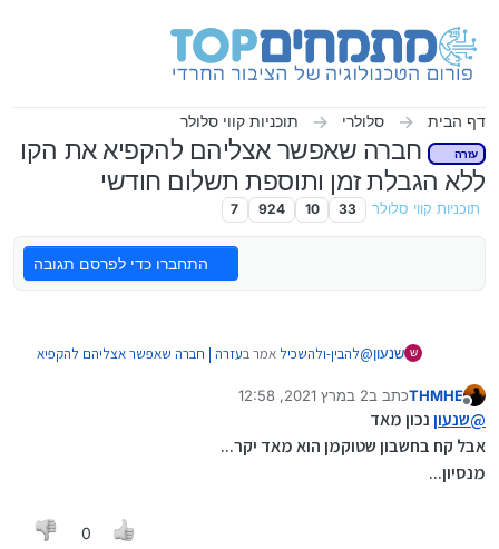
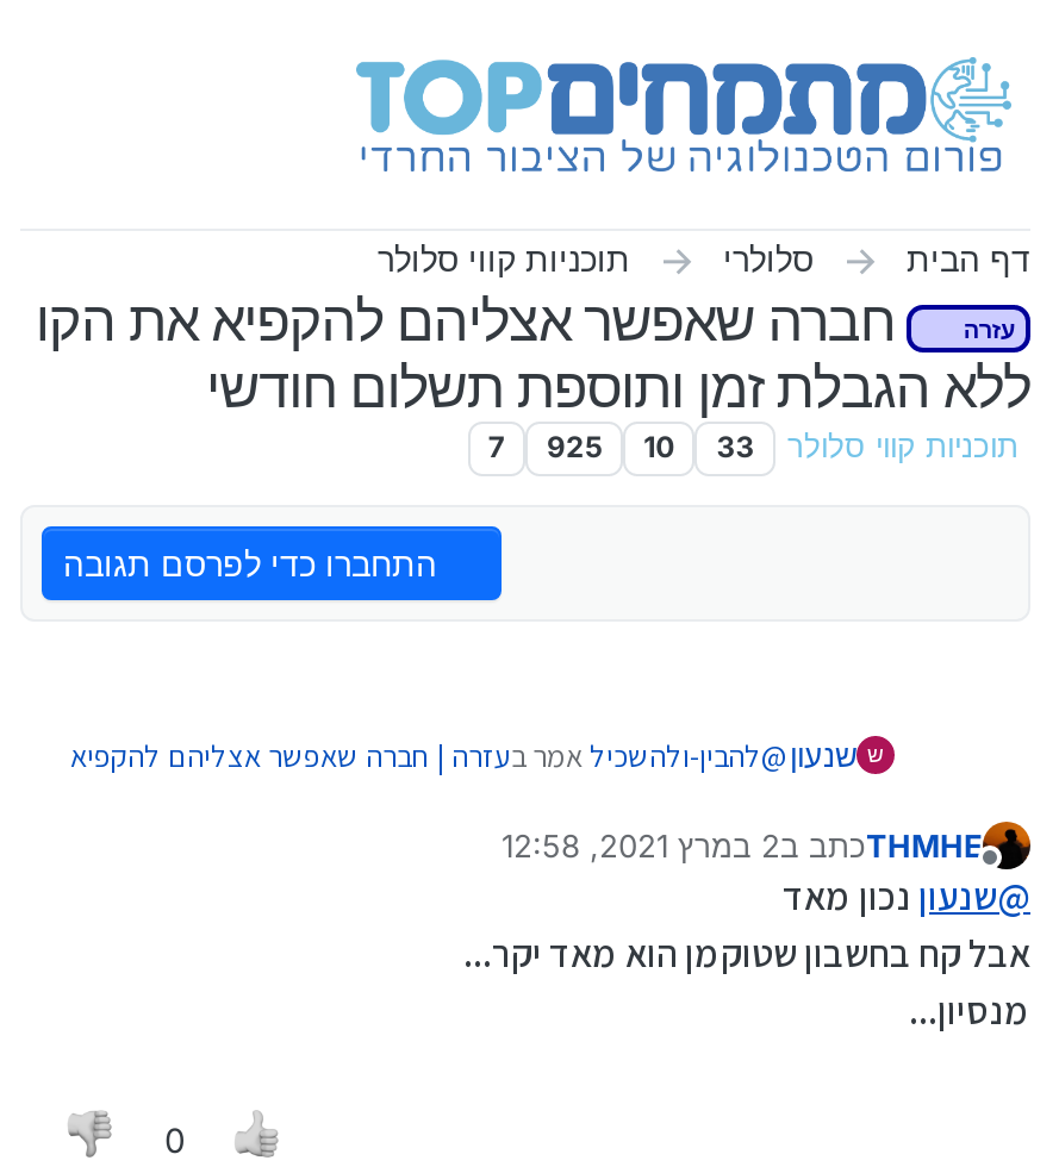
- תוכניות קווי סלולר 33 10 924 7
+ תוכניות קווי סלולר 33 10 925 7
